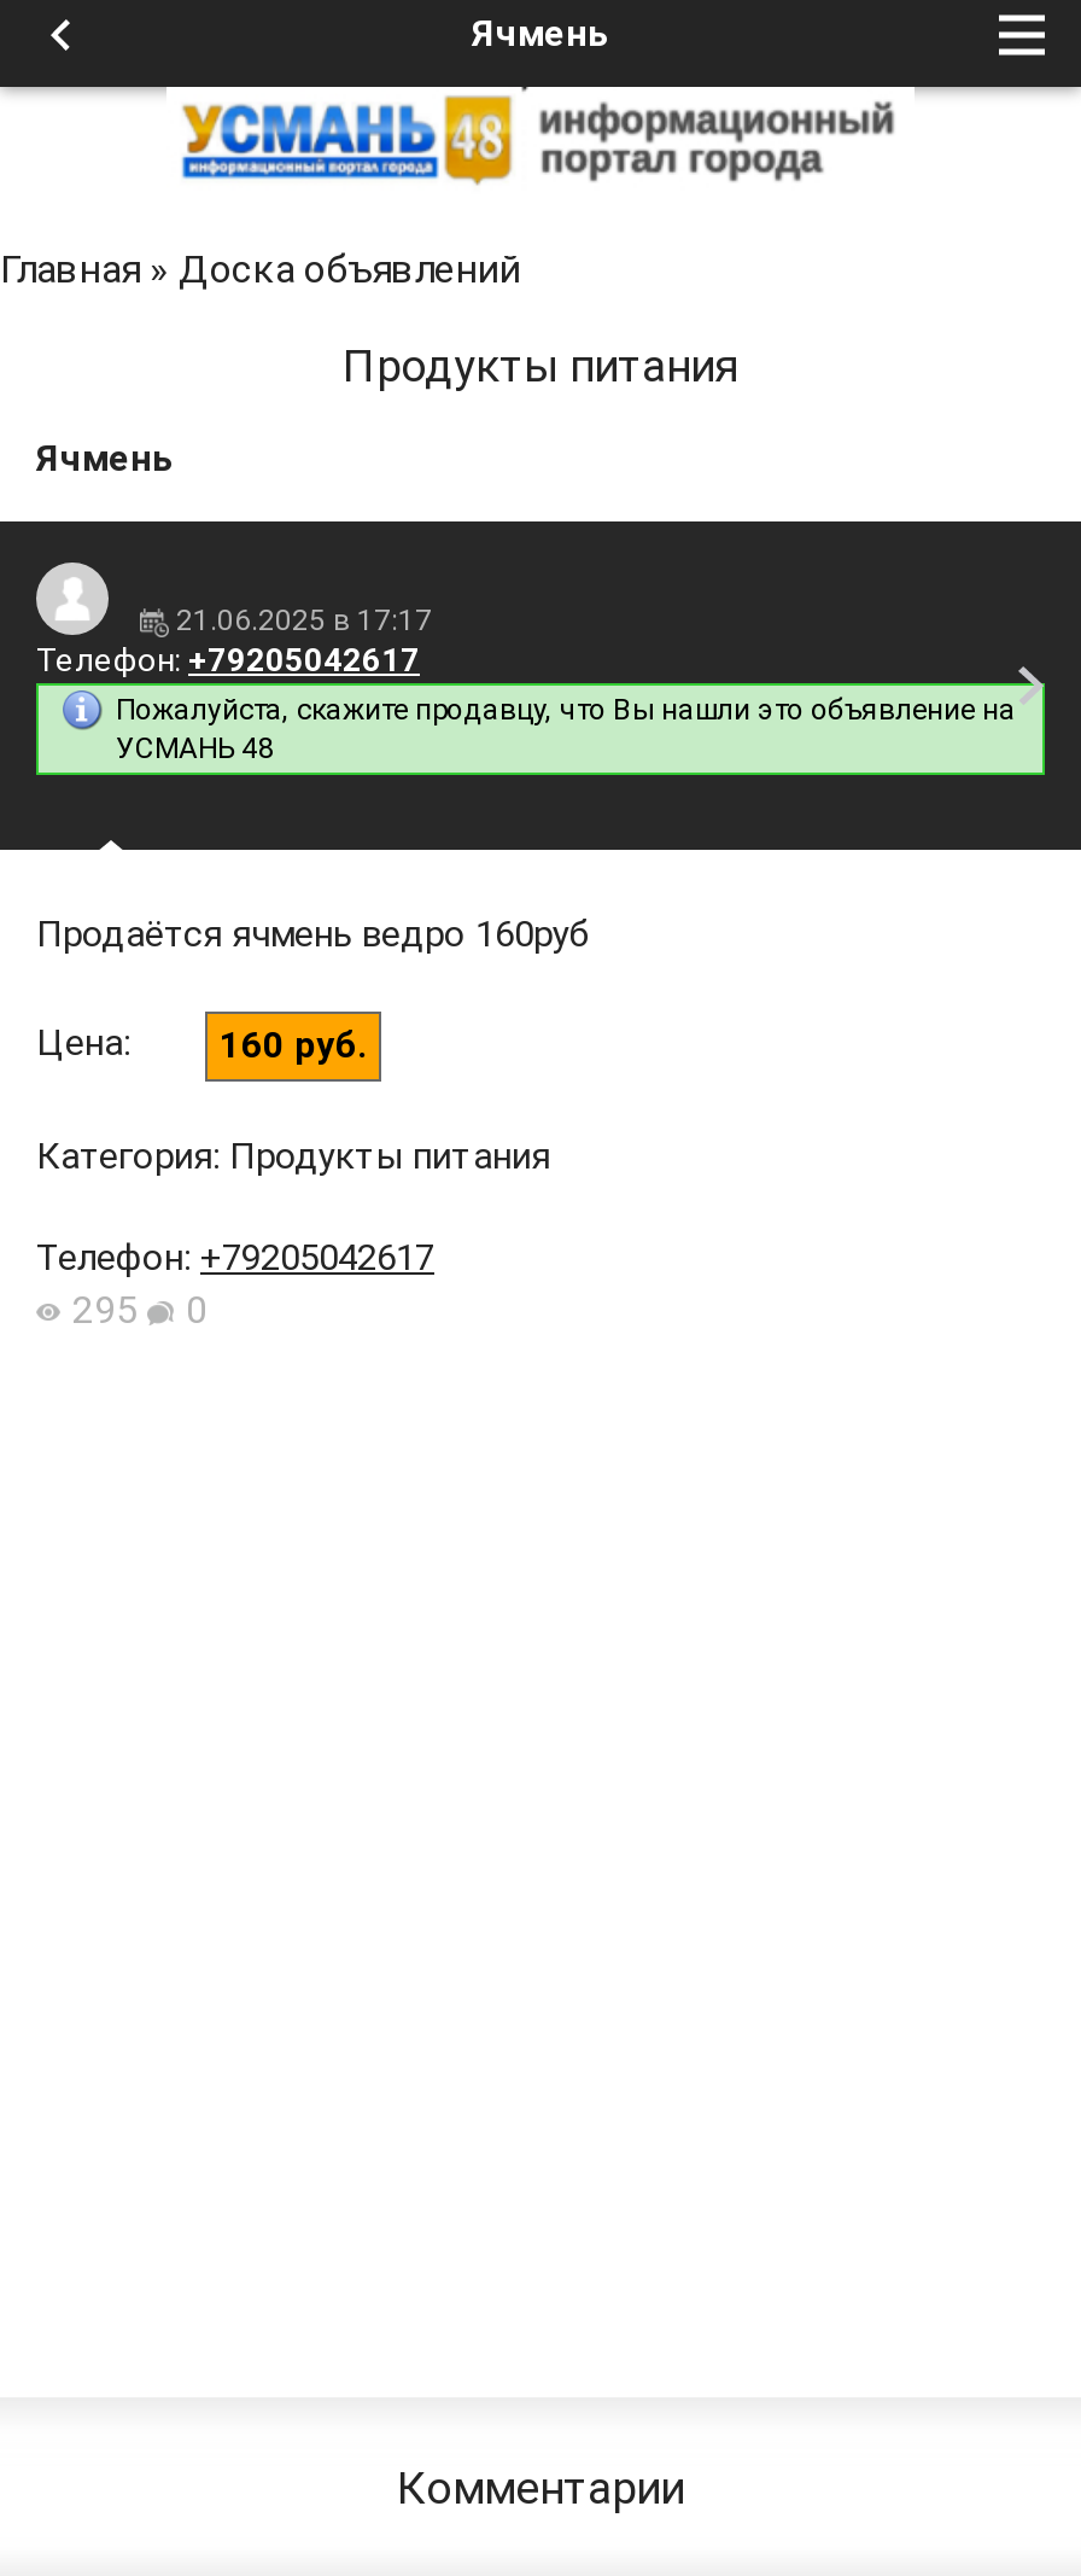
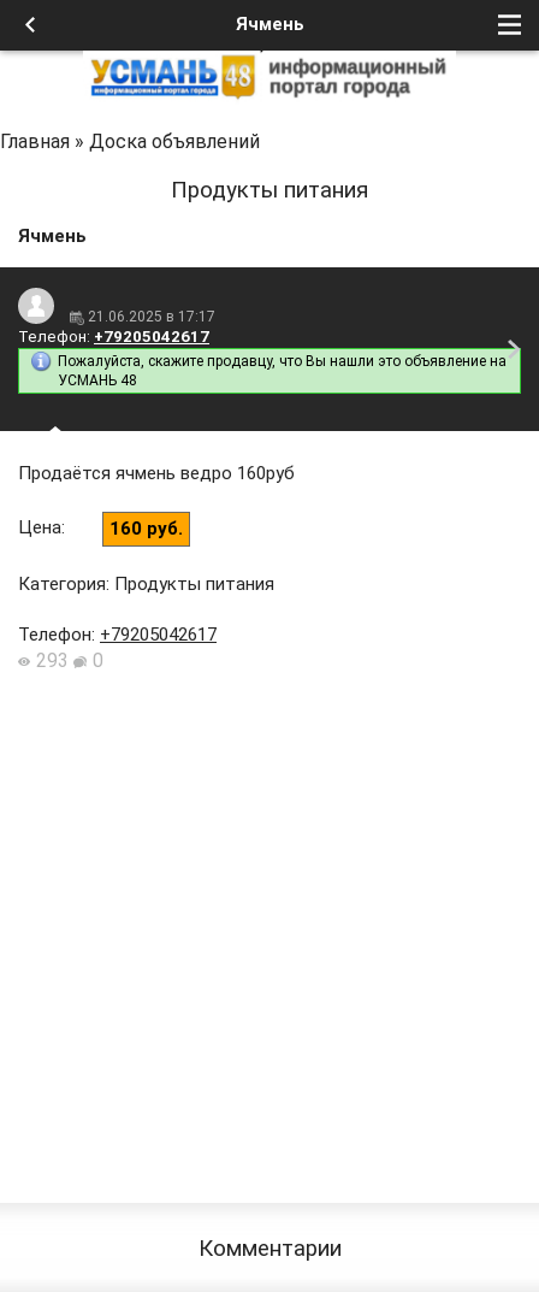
- 295 0
+ 293 0
